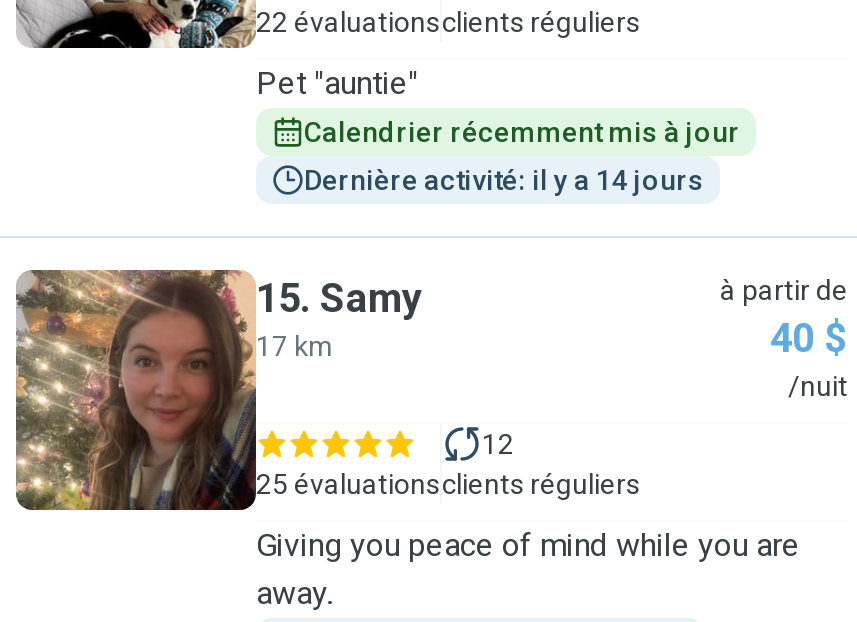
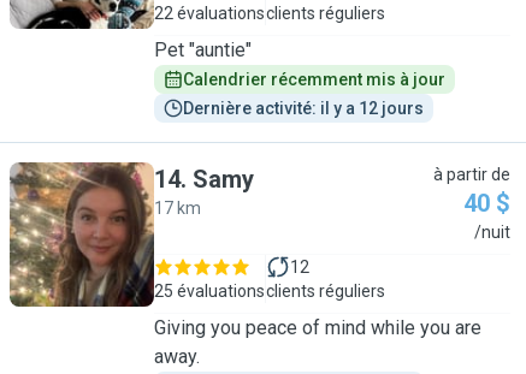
- Dernière activité: il y a 14 jours
+ Dernière activité: il y a 12 jours

- 15. Samy
+ 14. Samy
